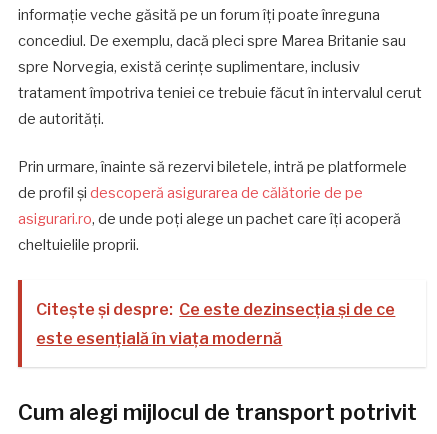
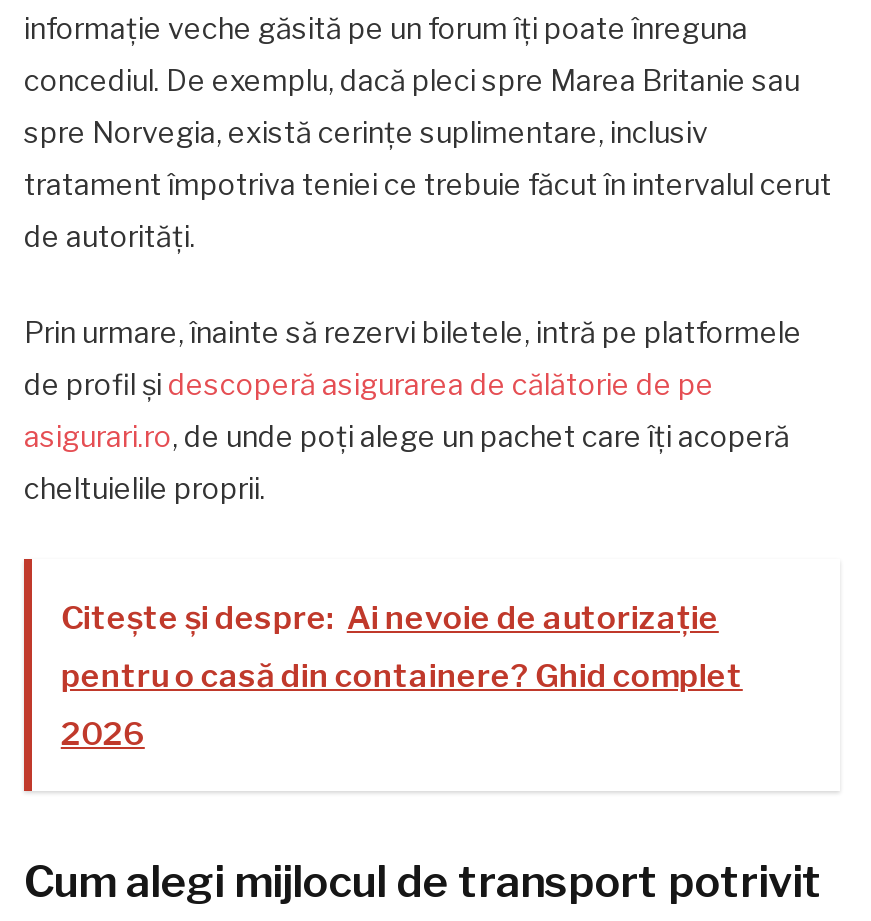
- Citește și despre: Ce este dezinsecția și de ce
- este esențială în viața modernă
+ Citește și despre: Ai nevoie de autorizație
+ pentru o casă din containere? Ghid complet
+ 2026
